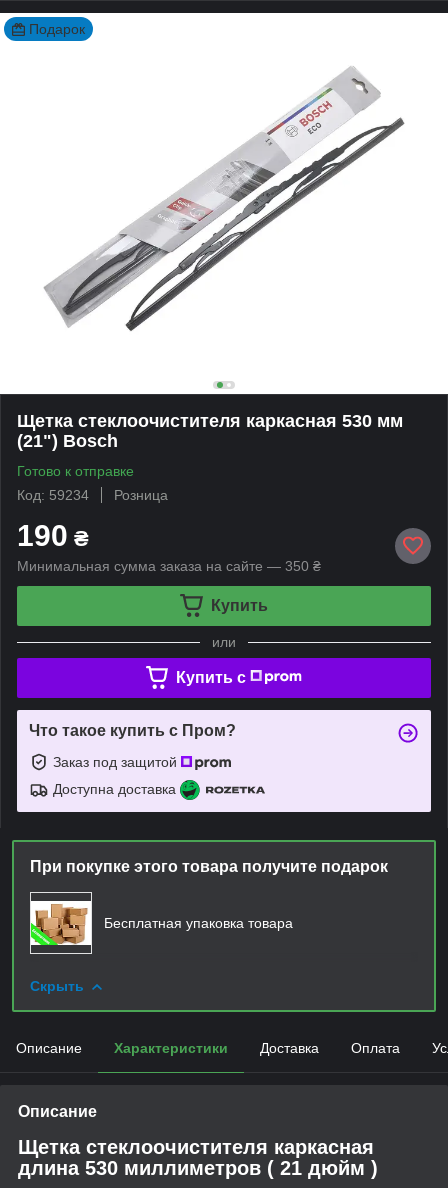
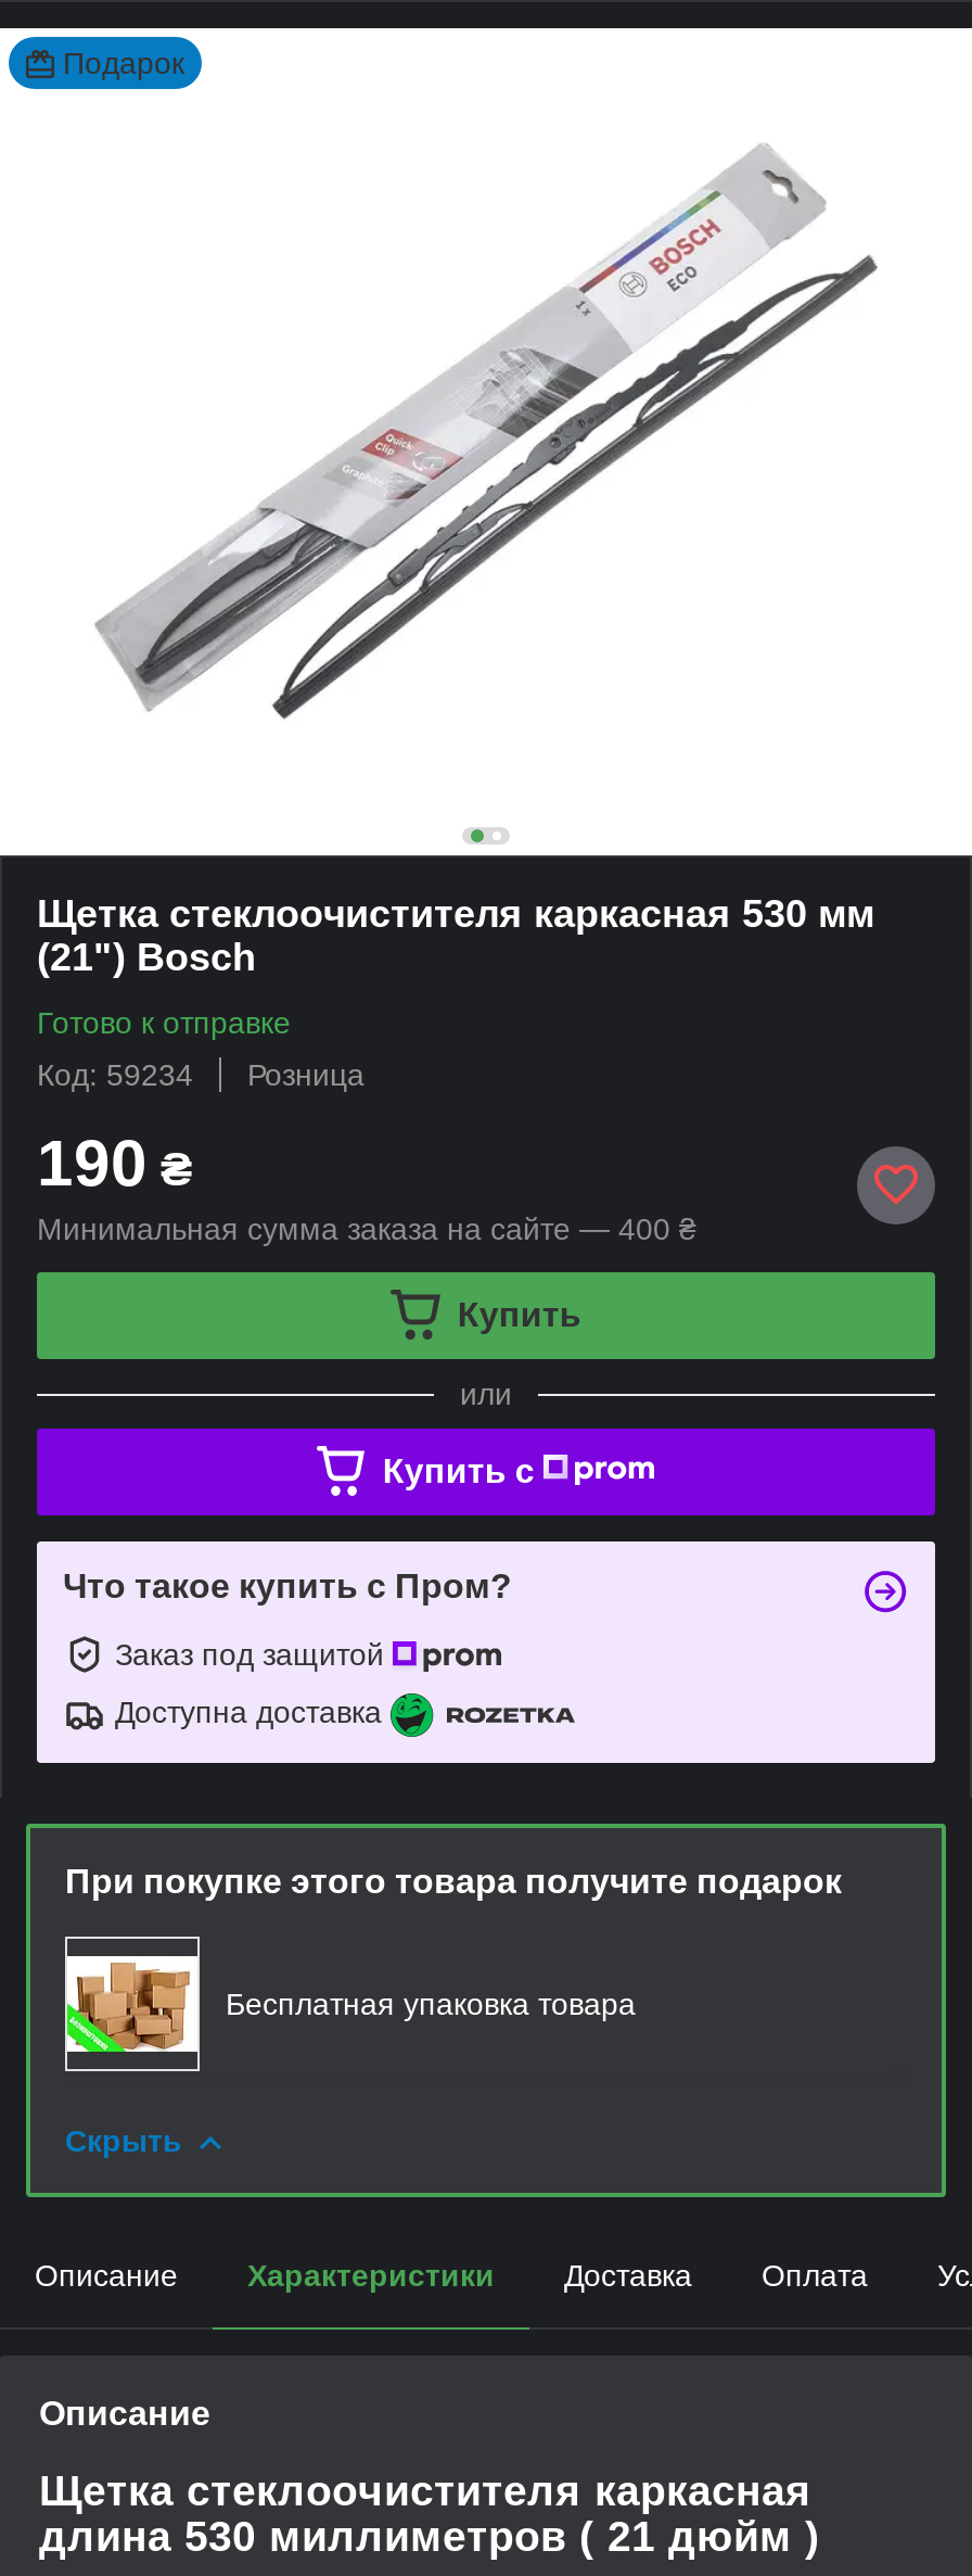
- Минимальная сумма заказа на сайте — 350 ₴
+ Минимальная сумма заказа на сайте — 400 ₴
